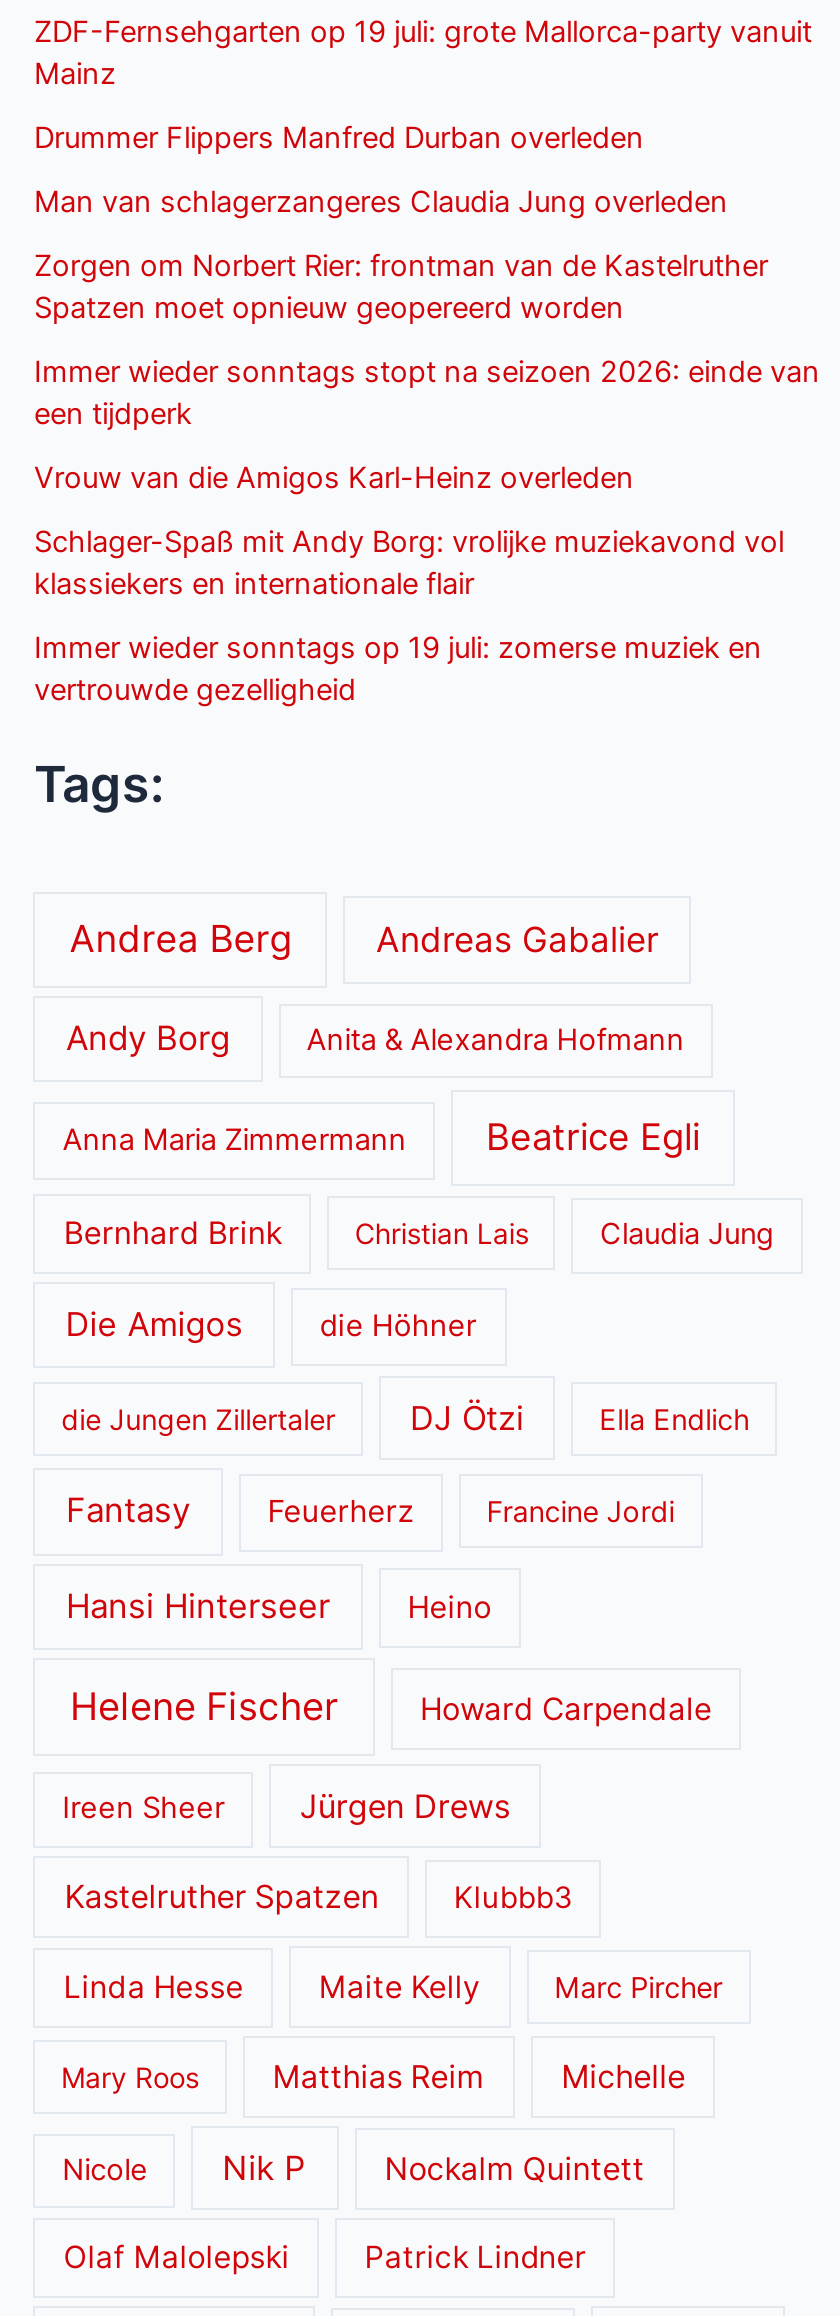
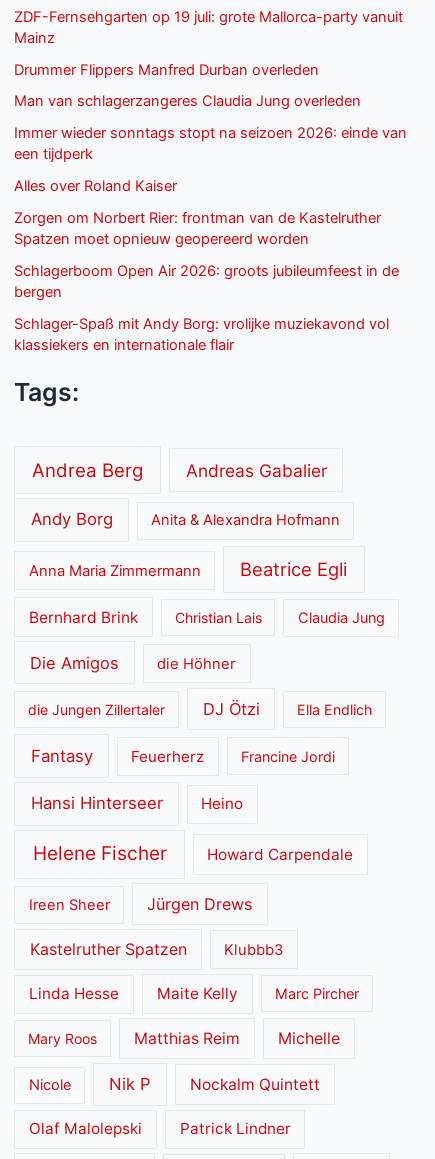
moved down: Zorgen om Norbert Rier: frontman van de Kastelruther | Spatzen moet opnieuw geopereerd worden

moved up: Immer wieder sonntags stopt na seizoen 2026: einde van | een tijdperk

- Vrouw van die Amigos Karl-Heinz overleden
+ Alles over Roland Kaiser
+ Schlagerboom Open Air 2026: groots jubileumfeest in de
+ bergen

moved down: Schlager-Spaß mit Andy Borg: vrolijke muziekavond vol | klassiekers en internationale flair

- Immer wieder sonntags op 19 juli: zomerse muziek en
- vertrouwde gezelligheid
